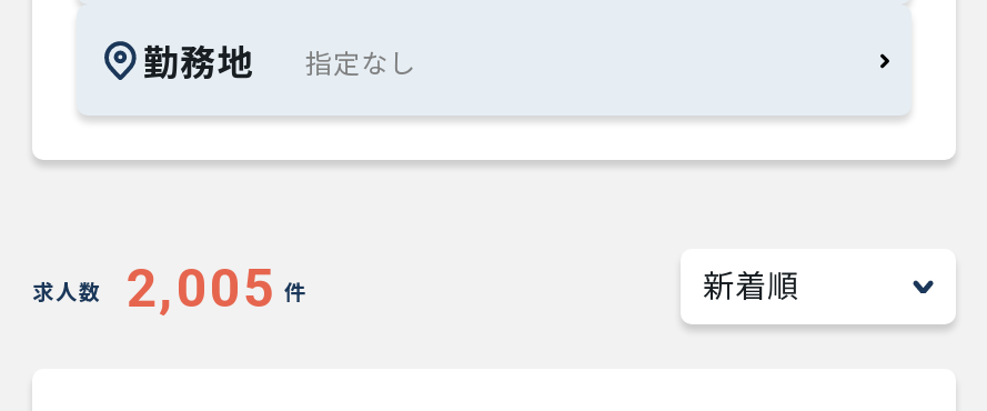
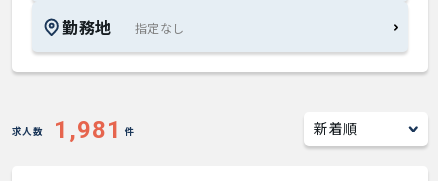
- 求人数 2,005 件
+ 求人数 1,981 件
